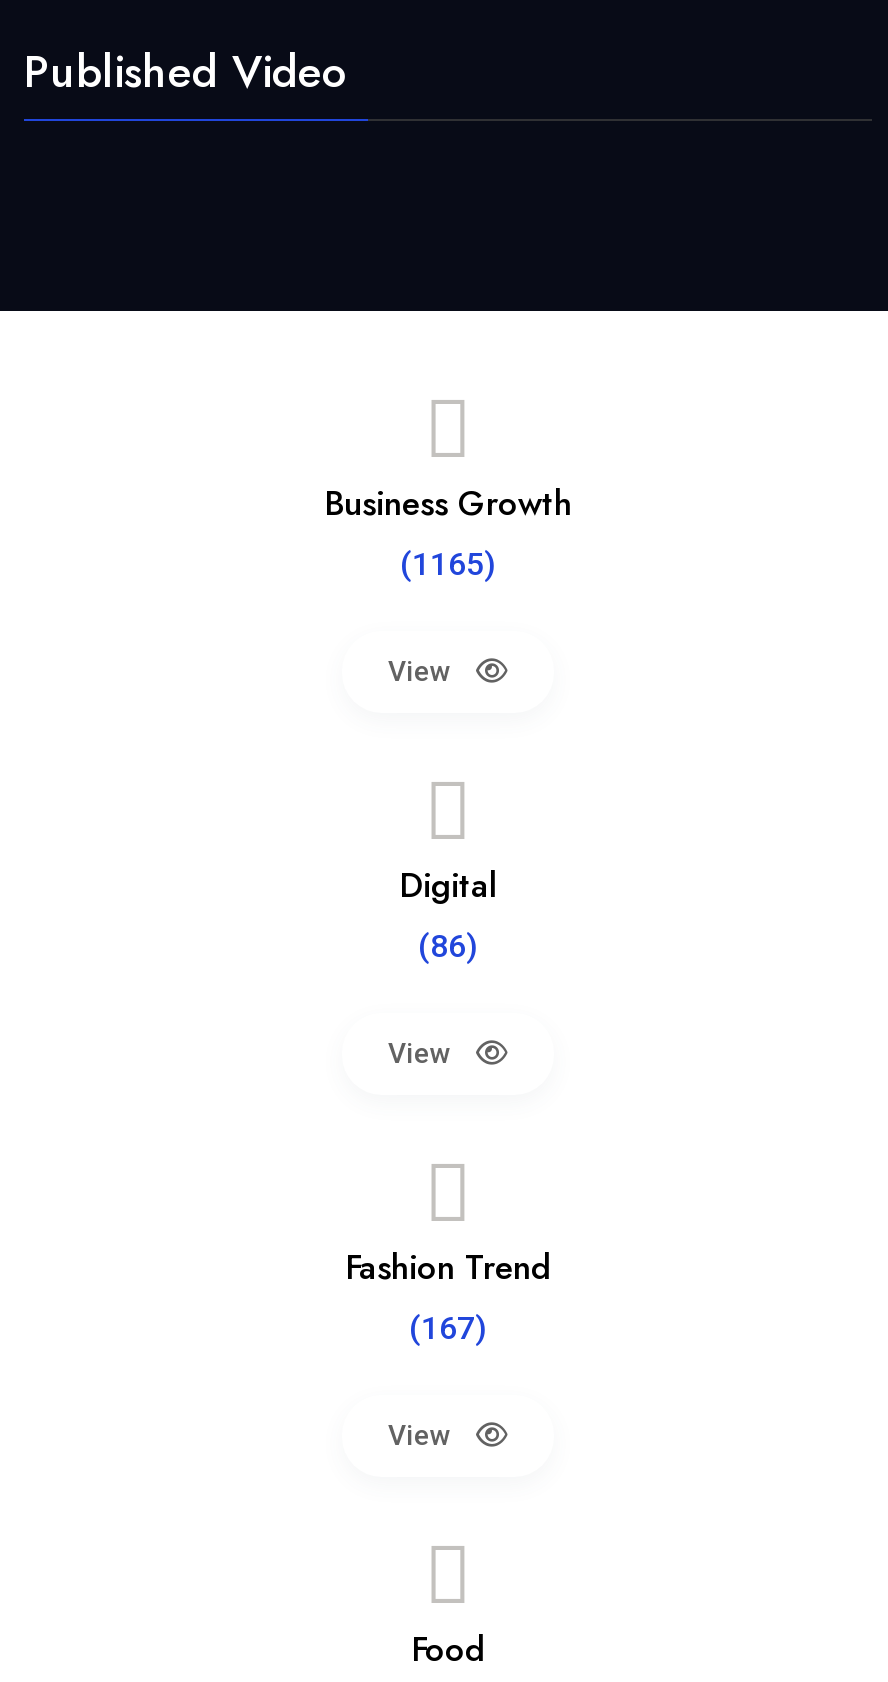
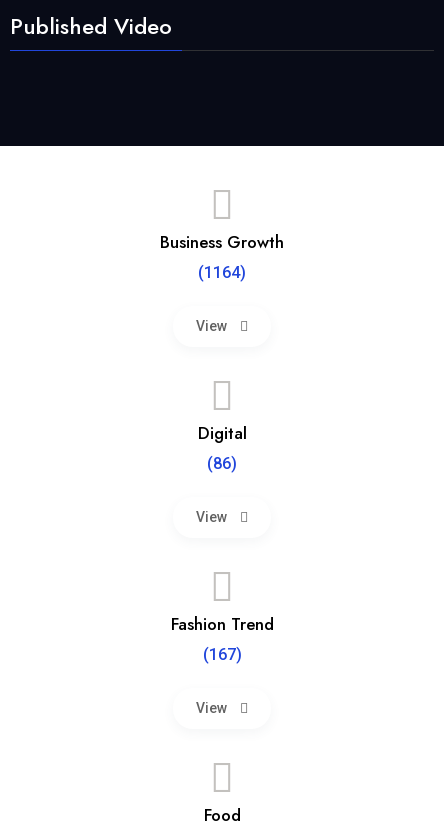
- (1165)
+ (1164)
